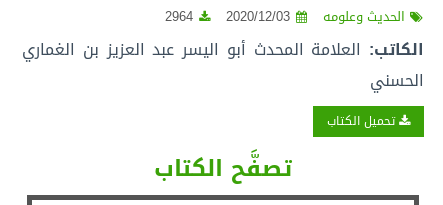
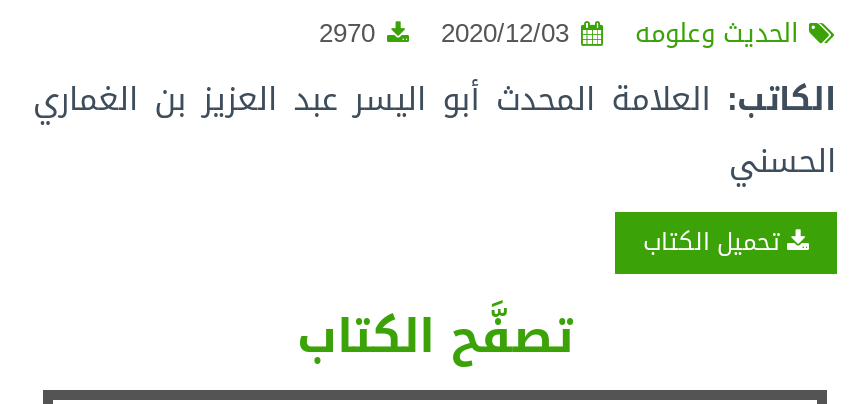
- الحديث وعلومه 2020/12/03 2964
+ الحديث وعلومه 2020/12/03 2970
